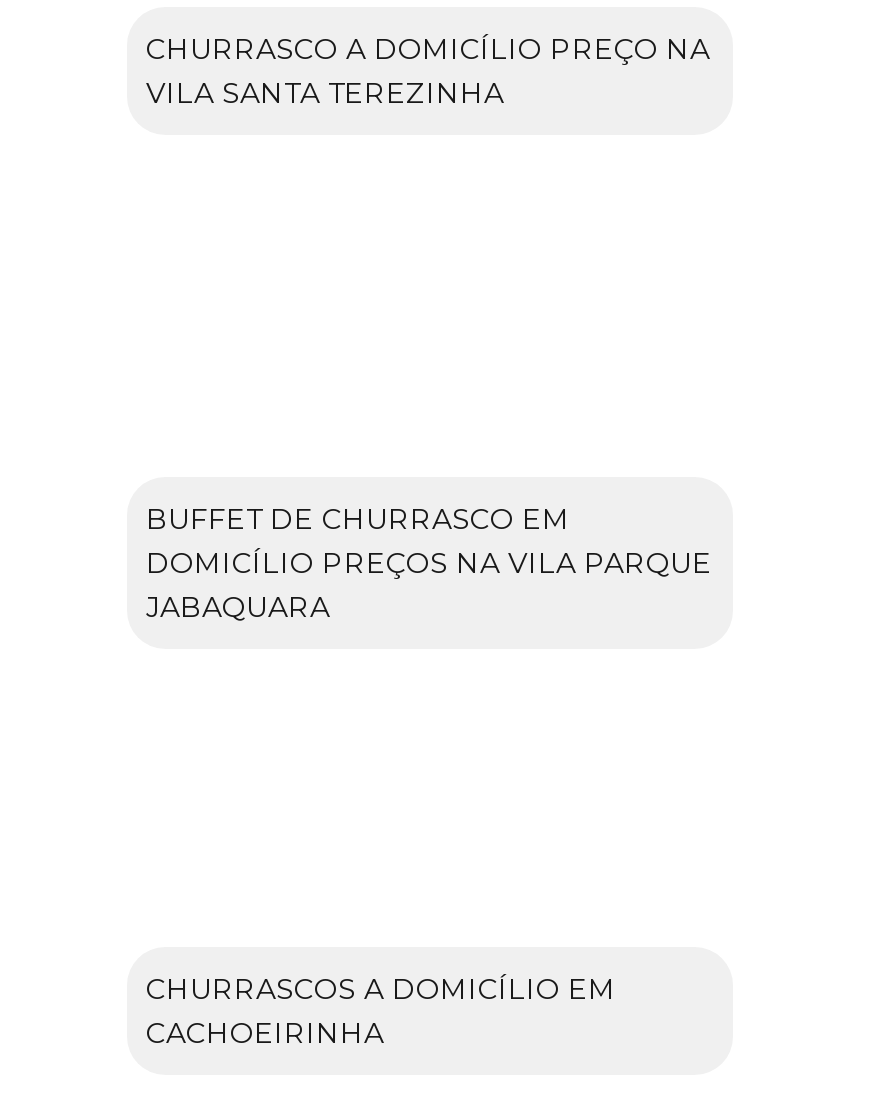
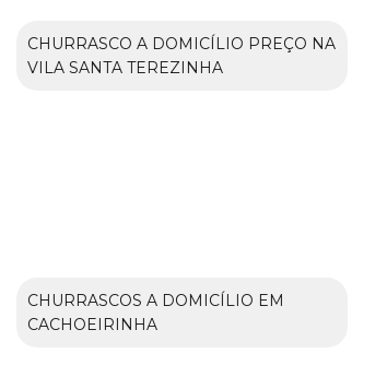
- BUFFET DE CHURRASCO EM
- DOMICÍLIO PREÇOS NA VILA PARQUE
- JABAQUARA
